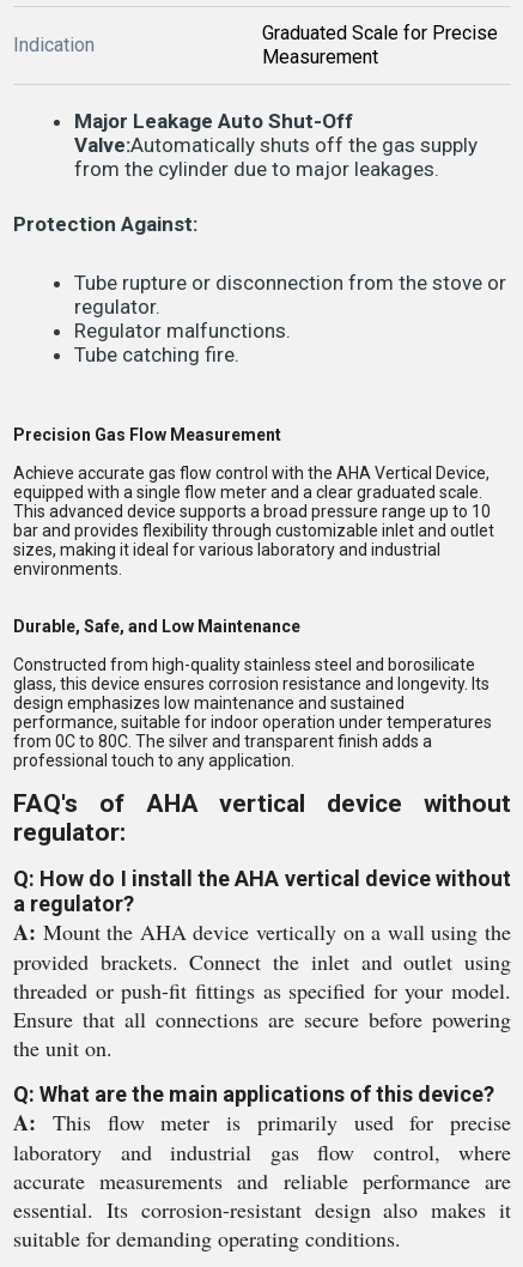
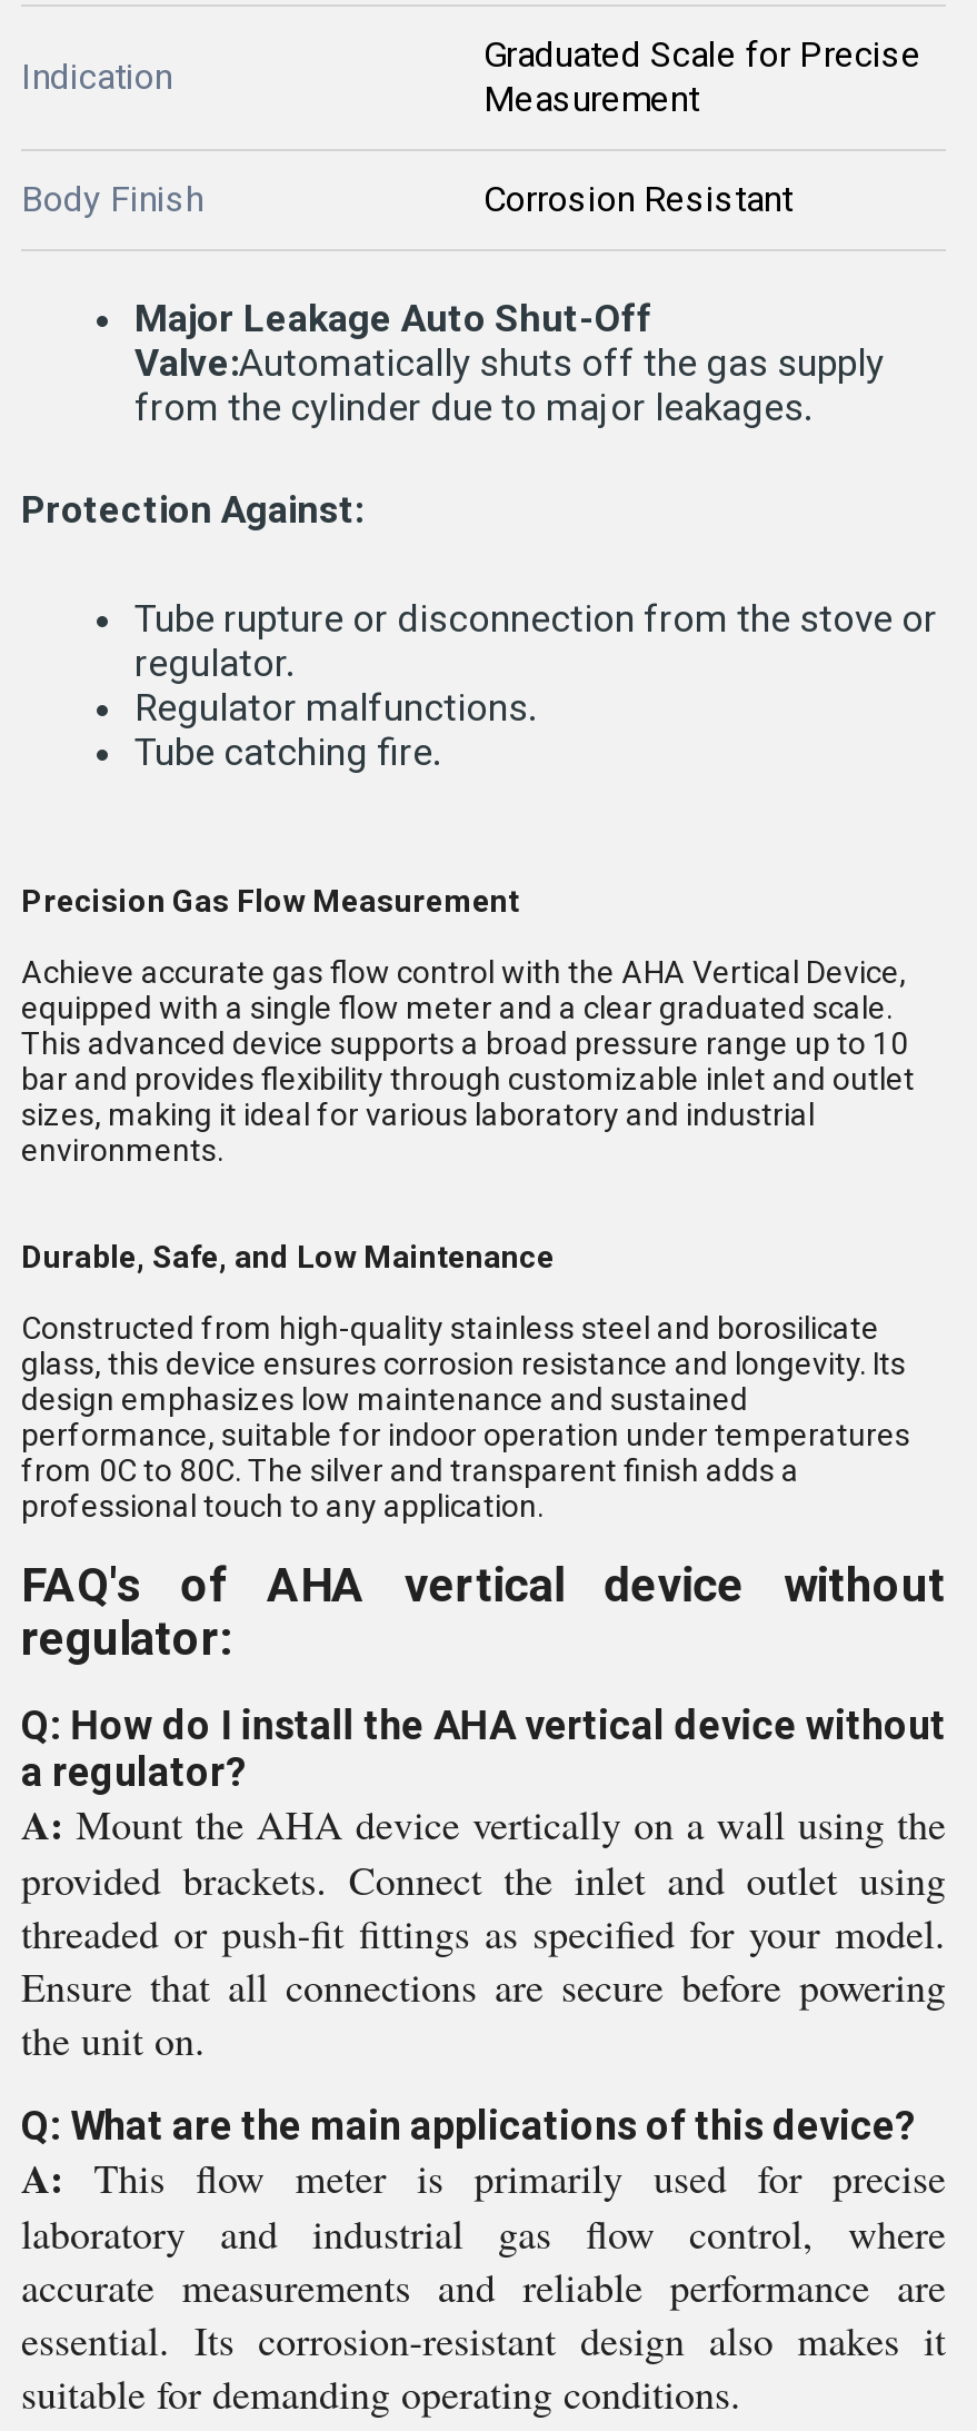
+ Body Finish
+ Corrosion Resistant
